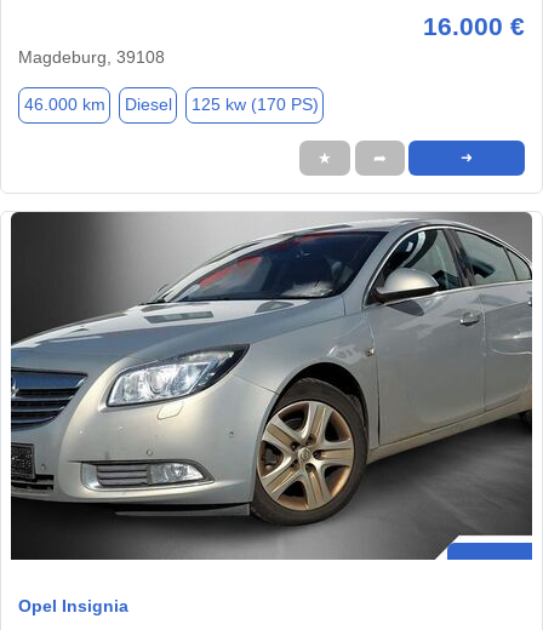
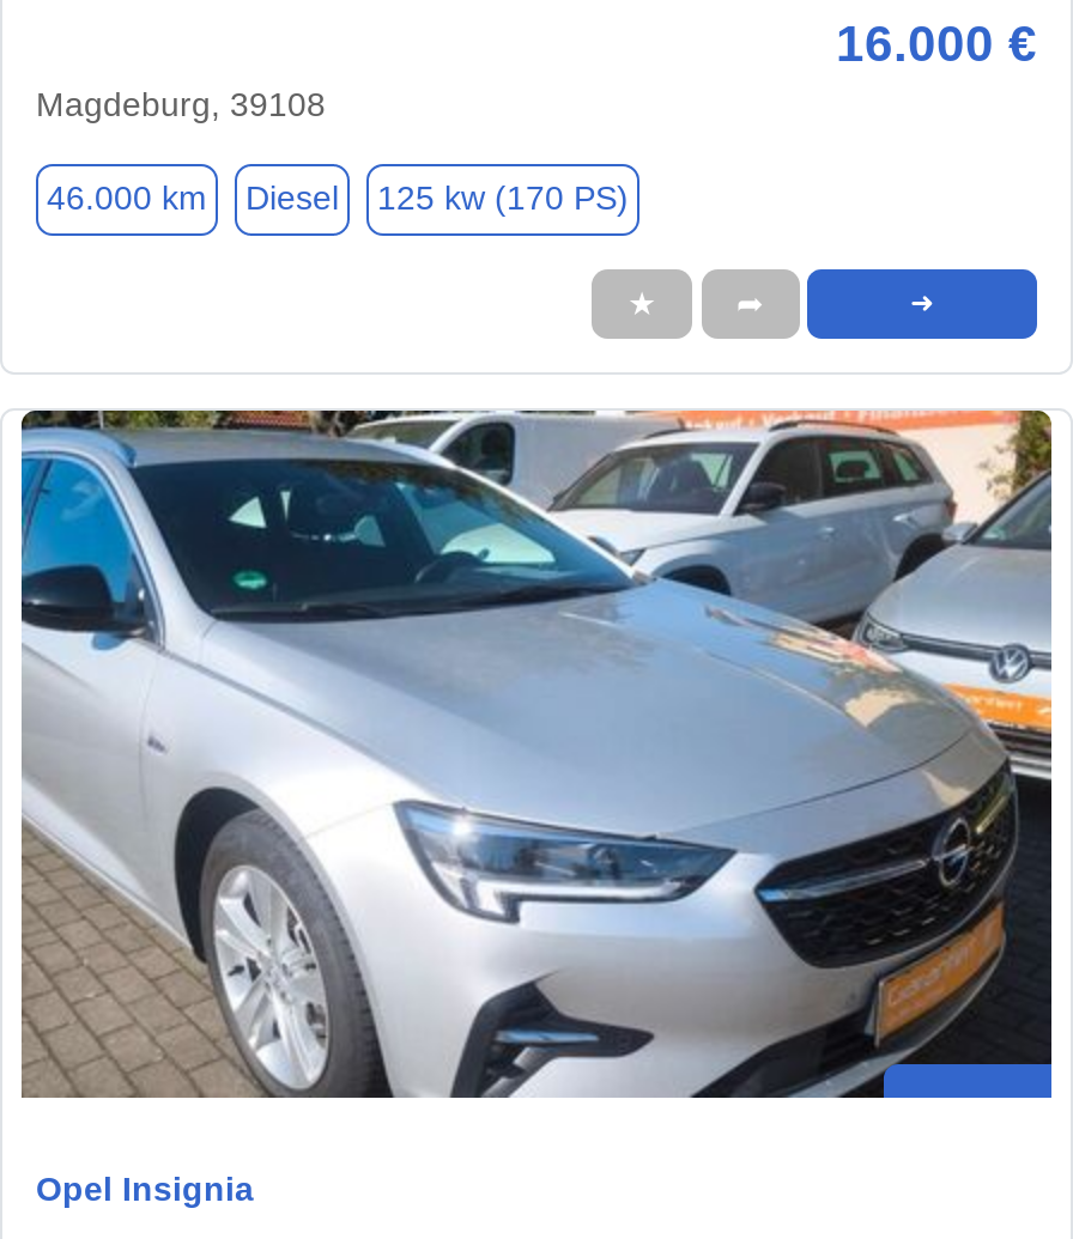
- [image]
+ [image]
